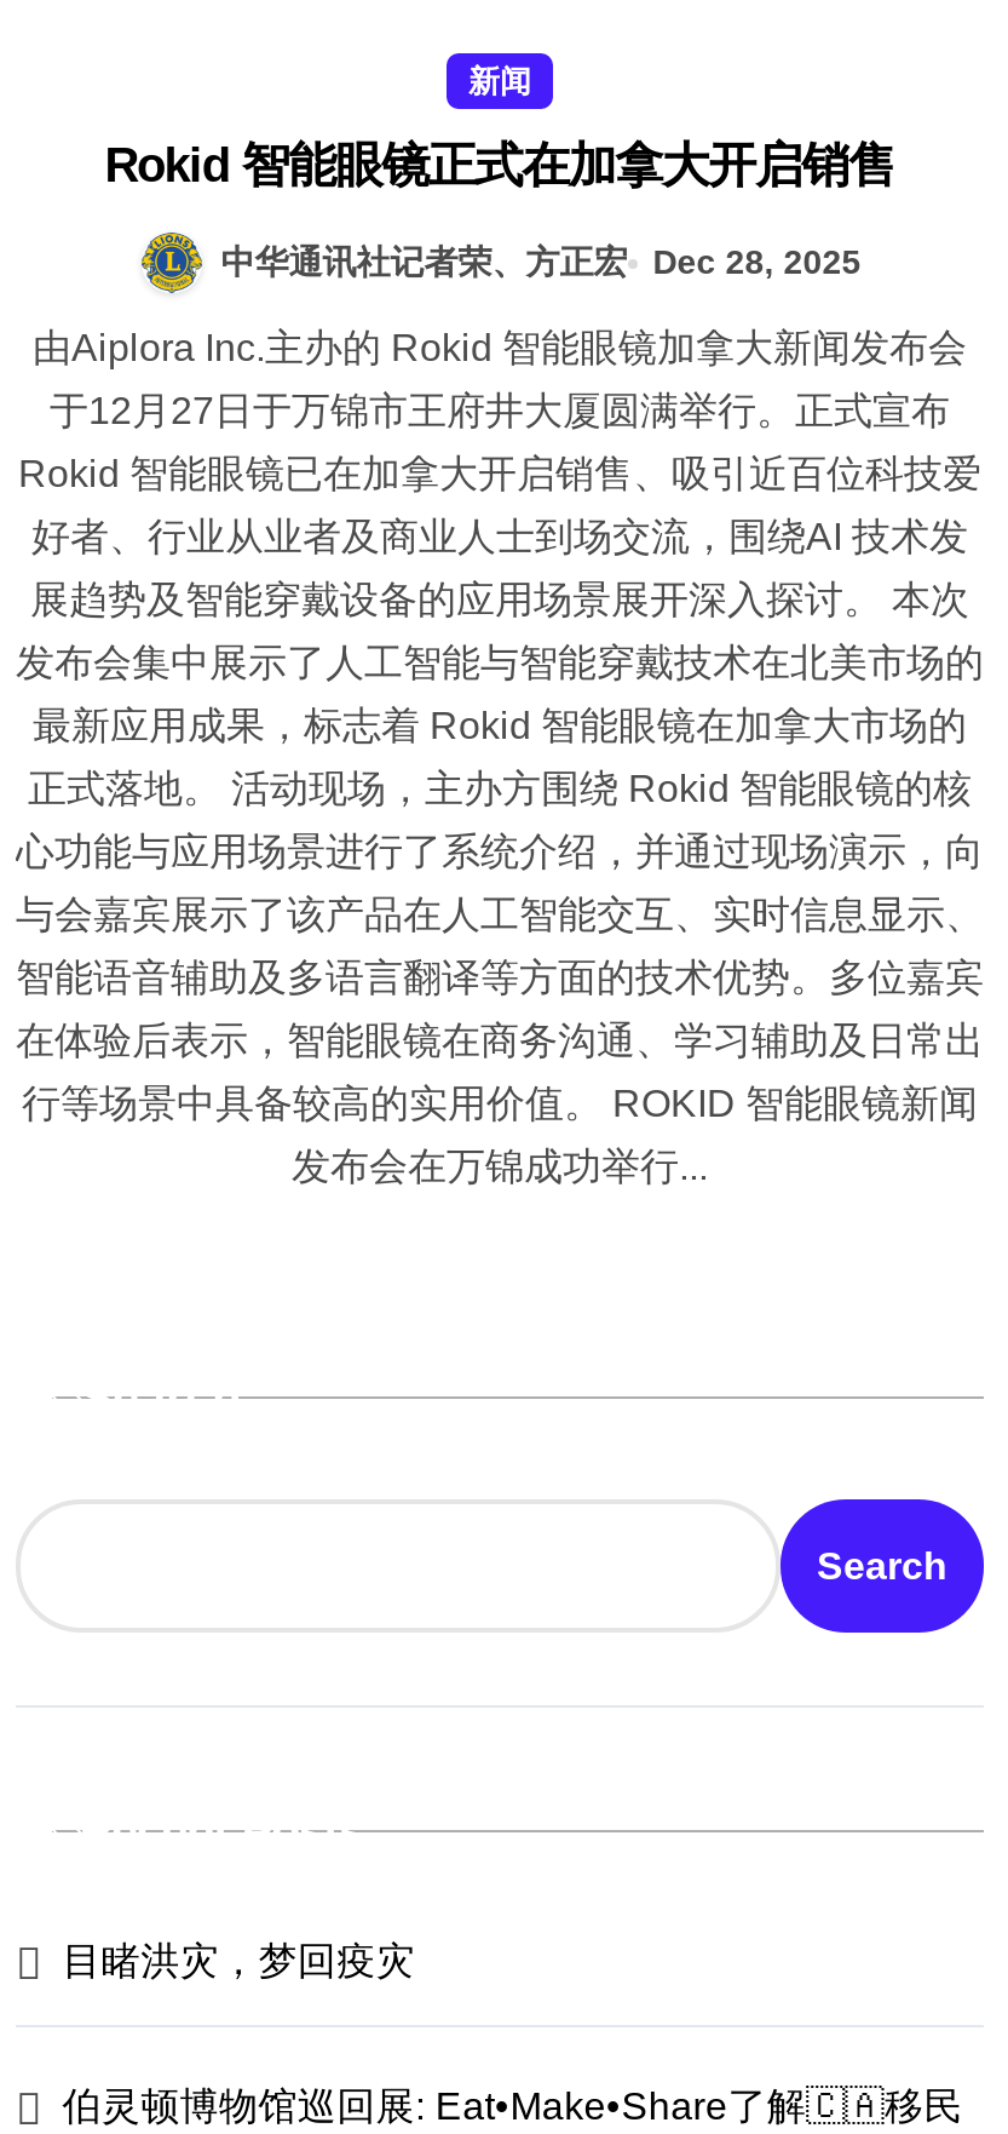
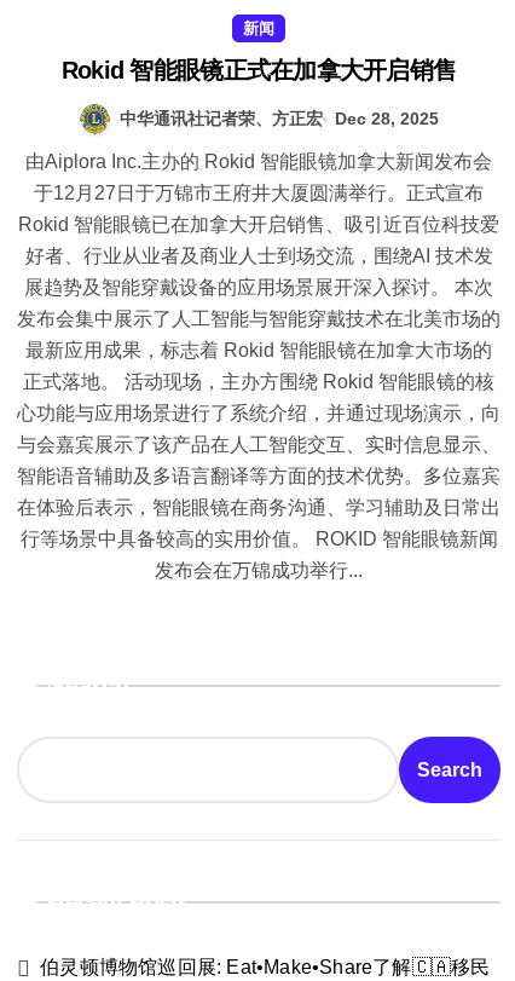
- 目睹洪灾，梦回疫灾
